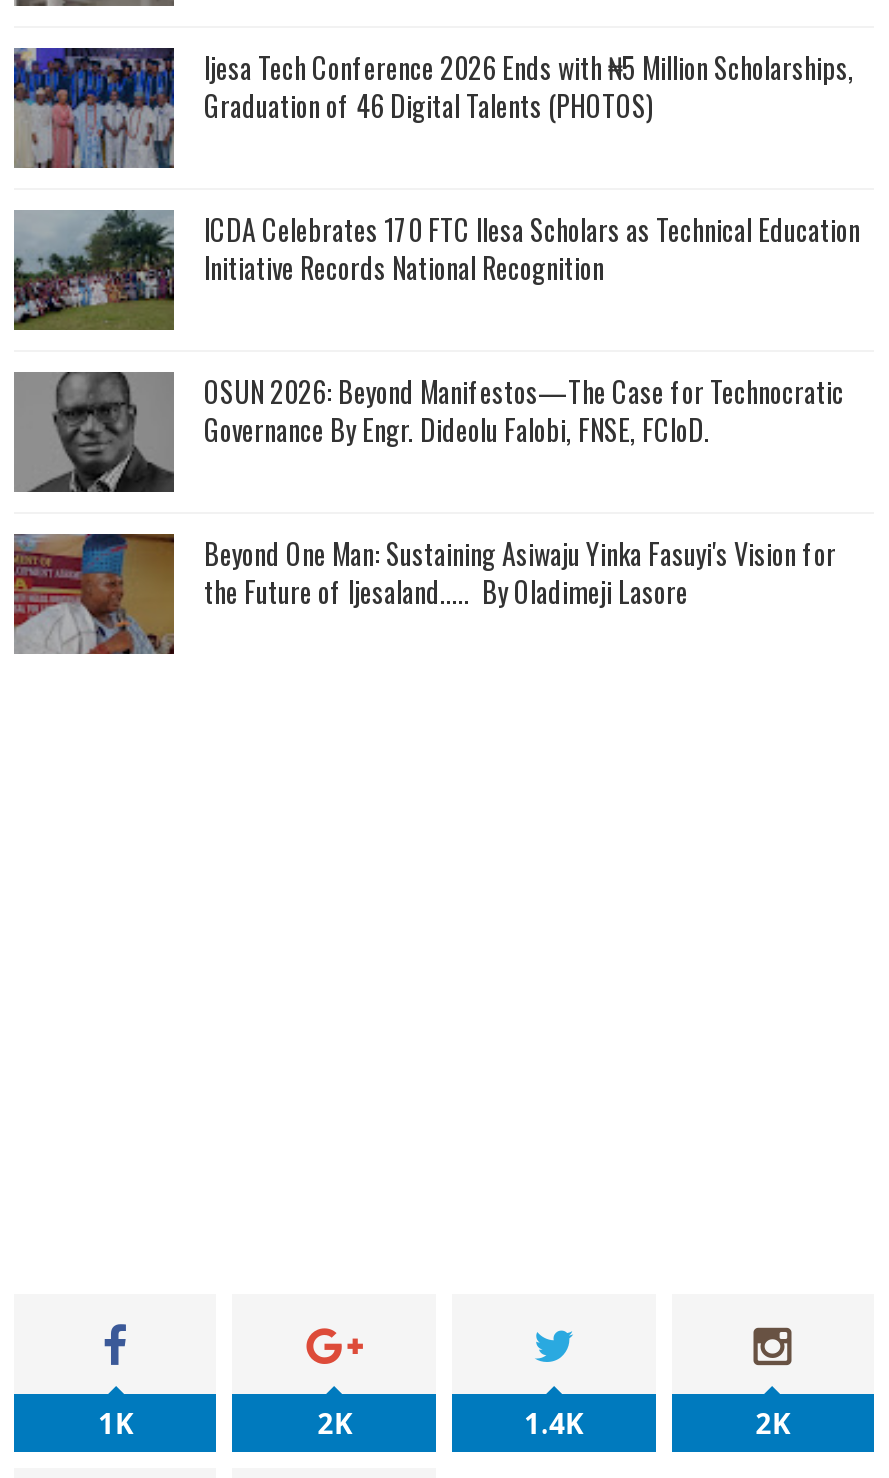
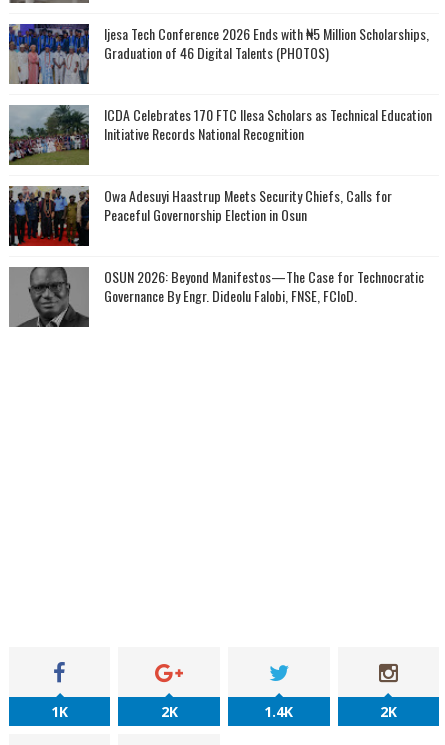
+ [image]
+ Owa Adesuyi Haastrup Meets Security Chiefs, Calls for
+ Peaceful Governorship Election in Osun

moved down: OSUN 2026: Beyond Manifestos—The Case for Technocratic | Governance By Engr. Dideolu Falobi, FNSE, FCIoD.

- [image]
- Beyond One Man: Sustaining Asiwaju Yinka Fasuyi's Vision for
- the Future of Ijesaland..... By Oladimeji Lasore
